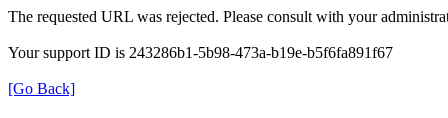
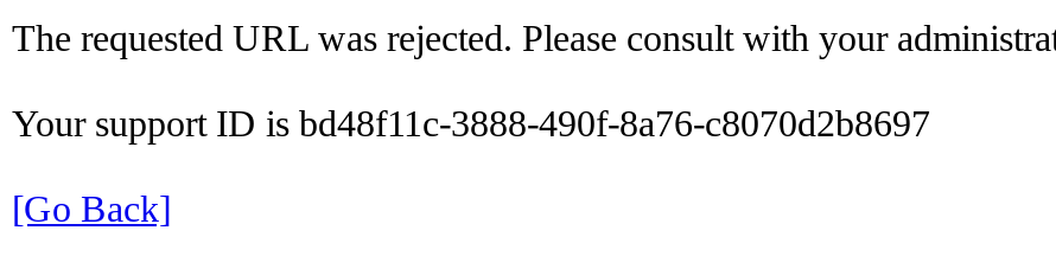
- Your support ID is 243286b1-5b98-473a-b19e-b5f6fa891f67
+ Your support ID is bd48f11c-3888-490f-8a76-c8070d2b8697
